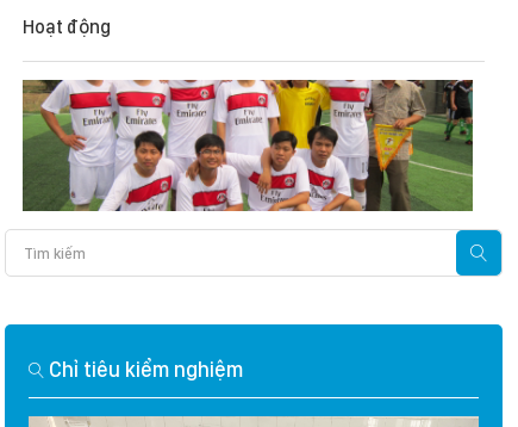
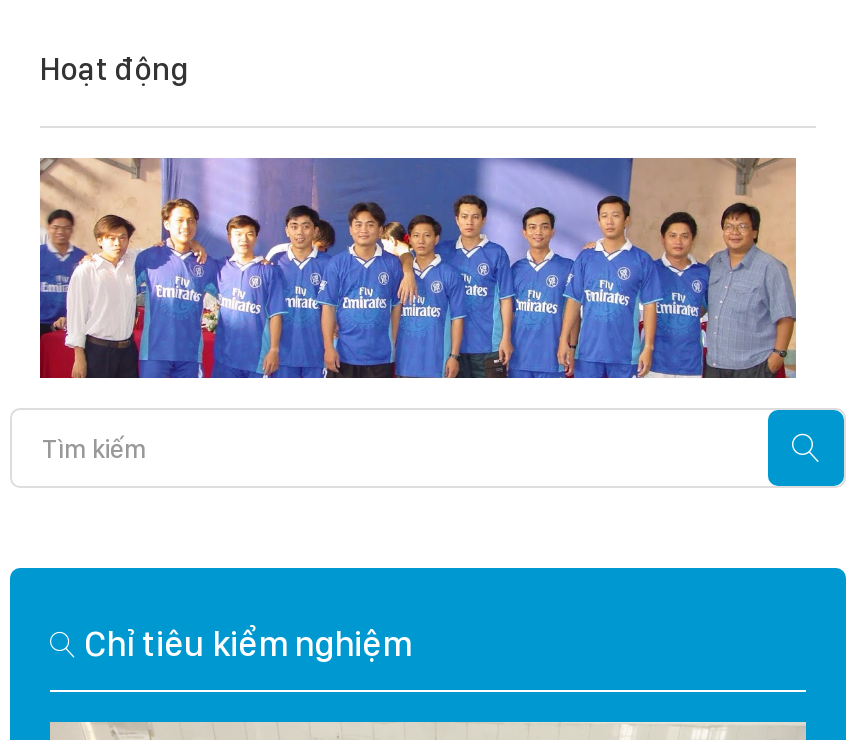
- [image]
+ [image]
